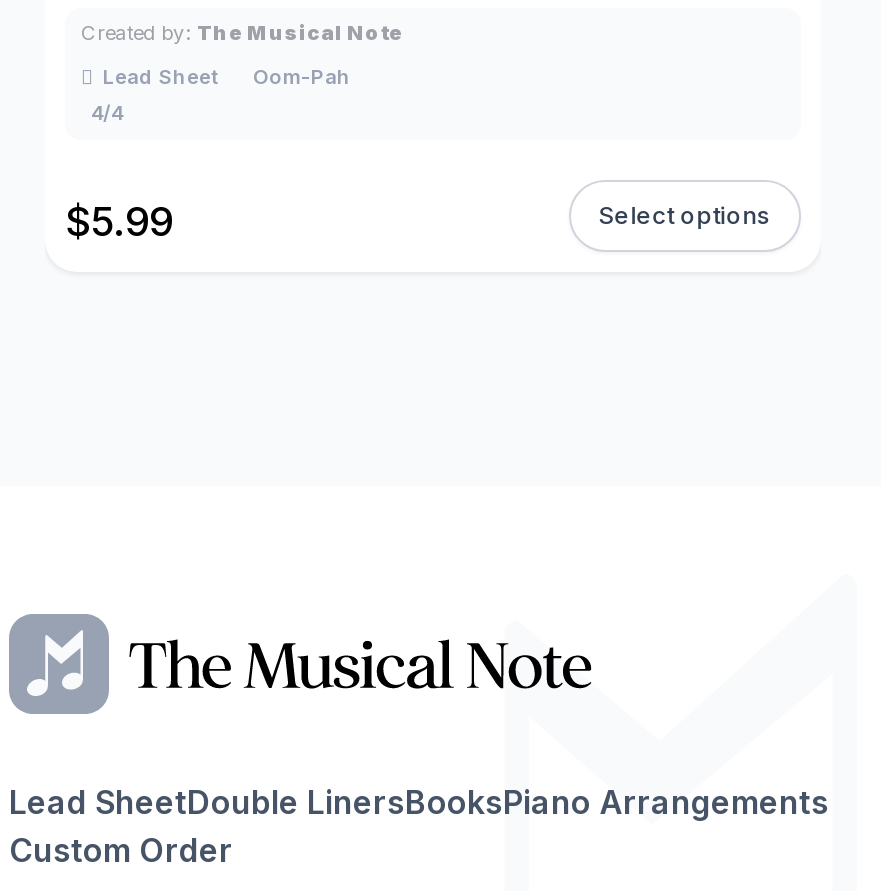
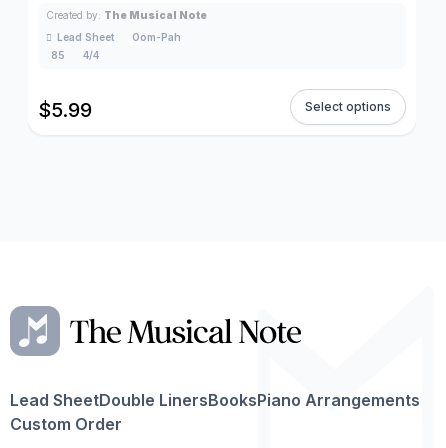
+ 85
